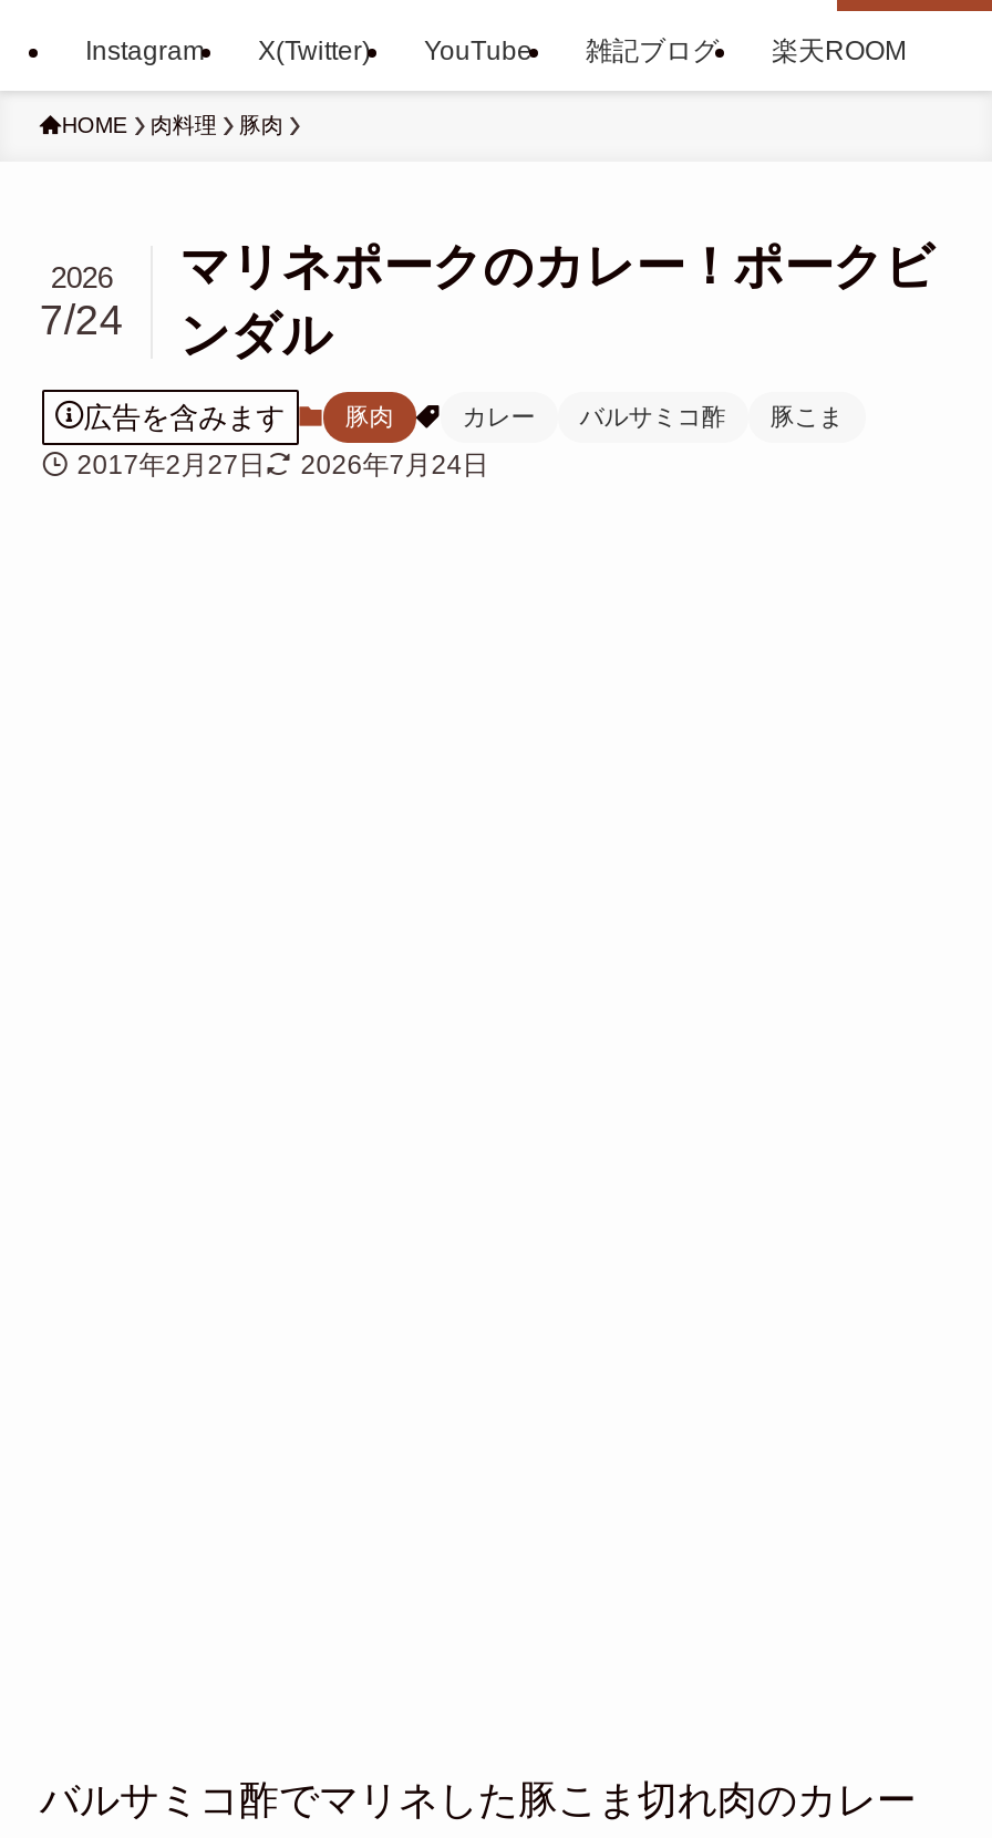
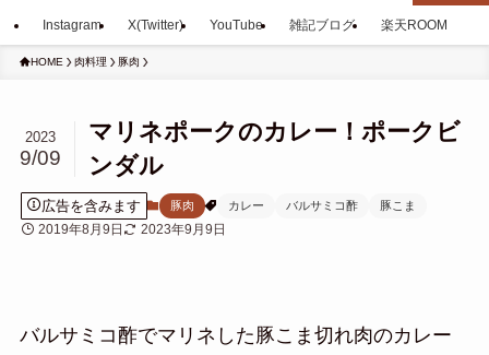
- 2026
+ 2023

- 7/24 ンダル
+ 9/09 ンダル

- 2017年2月27日
+ 2019年8月9日

- 2026年7月24日
+ 2023年9月9日
